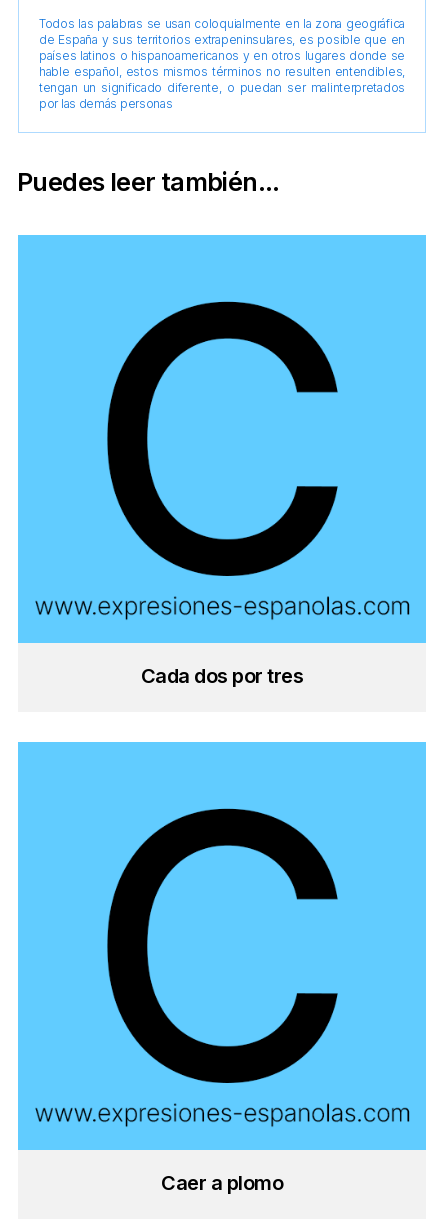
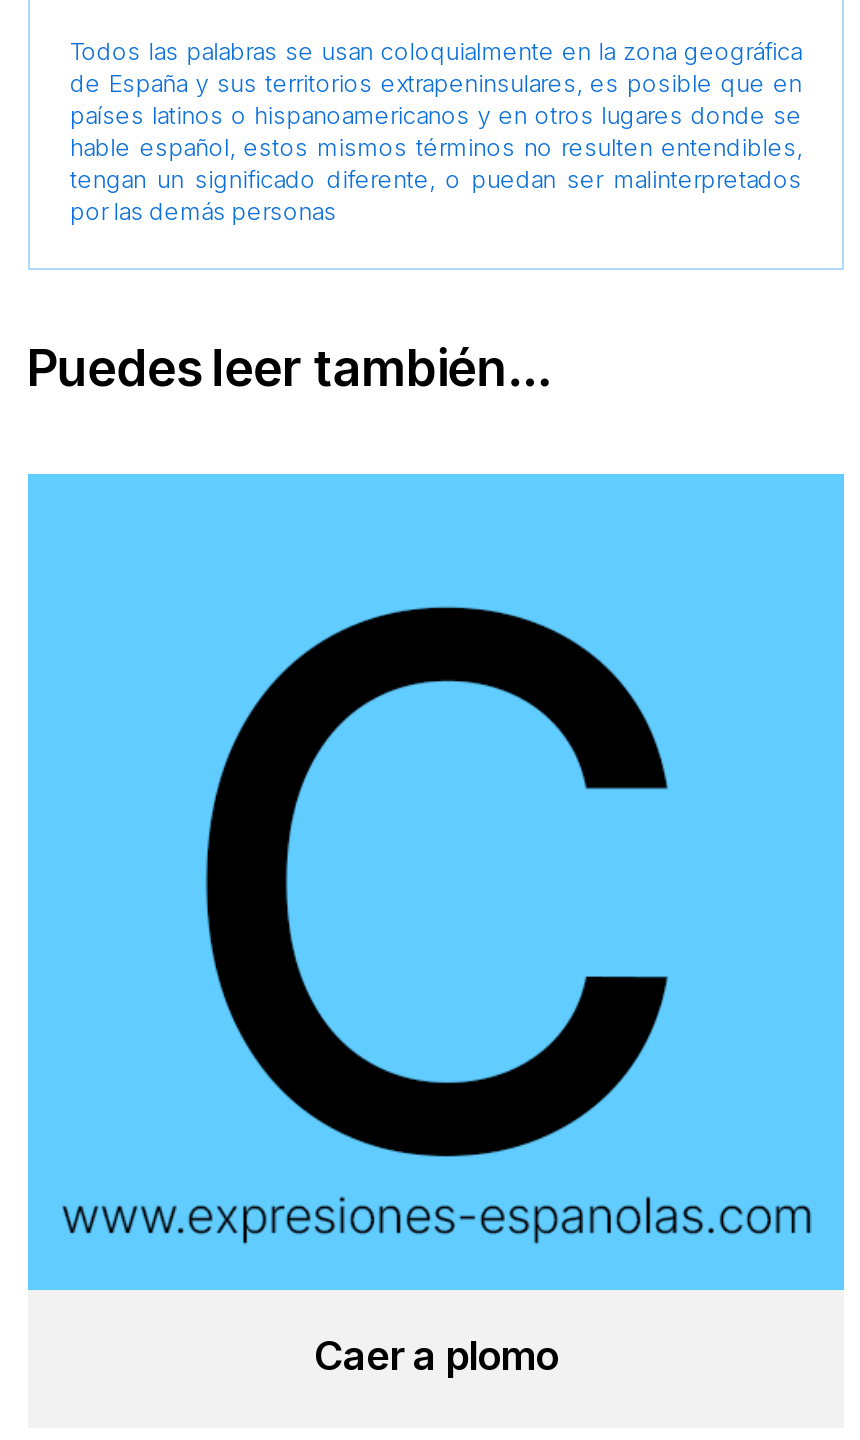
- Cada dos por tres
